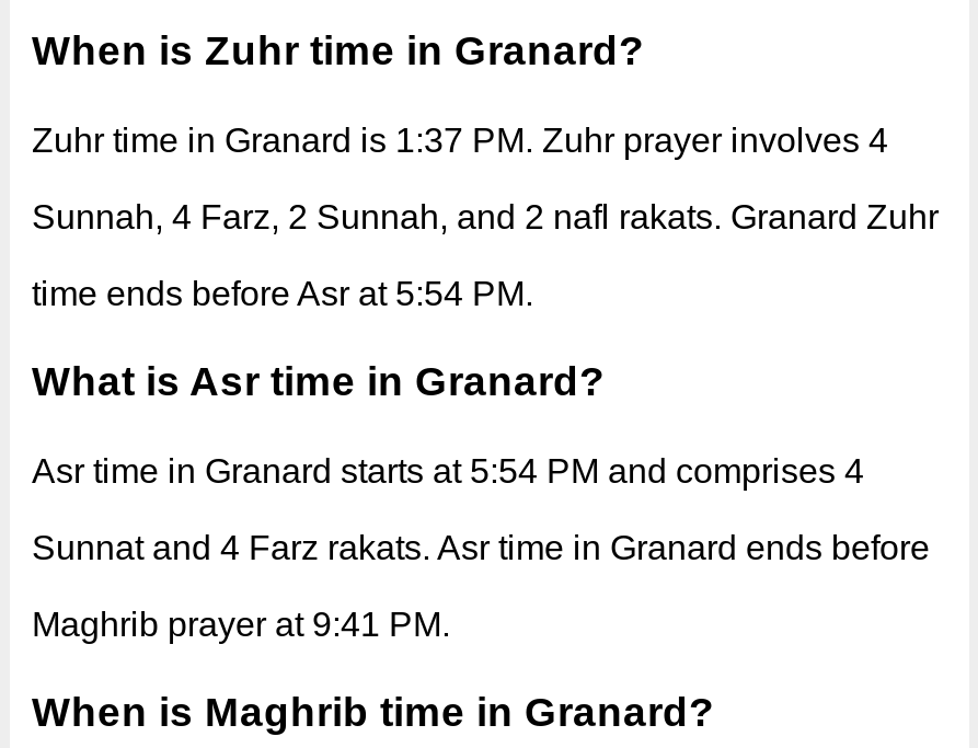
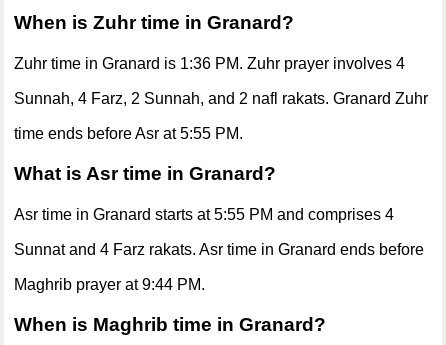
- Zuhr time in Granard is 1:37 PM. Zuhr prayer involves 4
+ Zuhr time in Granard is 1:36 PM. Zuhr prayer involves 4

- time ends before Asr at 5:54 PM.
+ time ends before Asr at 5:55 PM.

- Asr time in Granard starts at 5:54 PM and comprises 4
+ Asr time in Granard starts at 5:55 PM and comprises 4

- Maghrib prayer at 9:41 PM.
+ Maghrib prayer at 9:44 PM.
